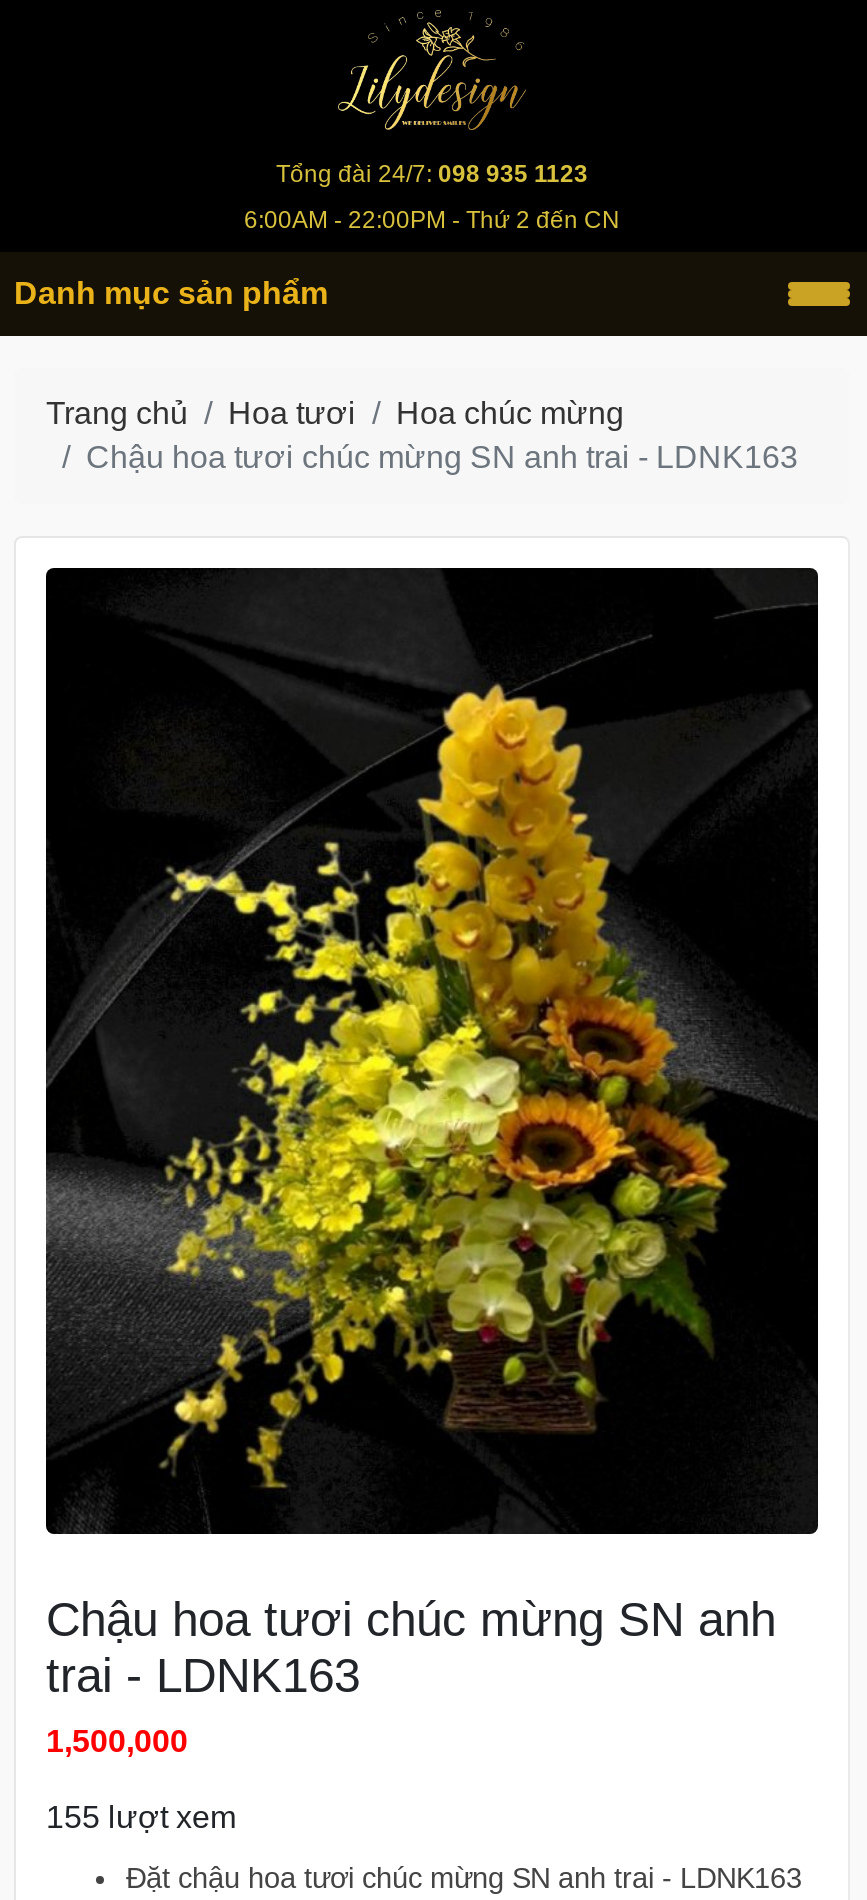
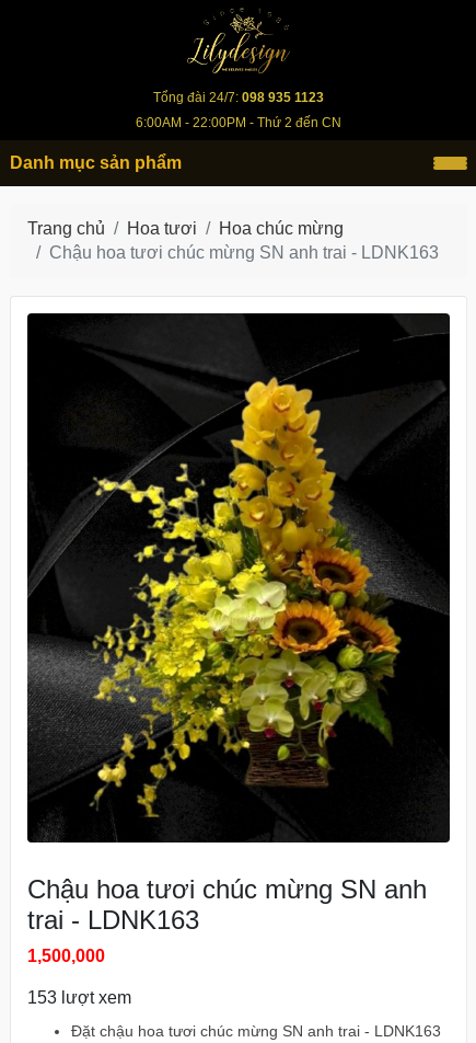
- 155 lượt xem
+ 153 lượt xem
